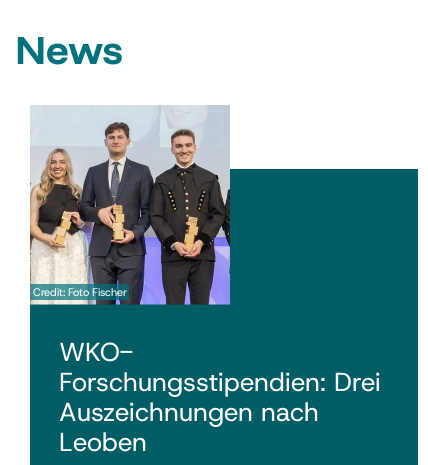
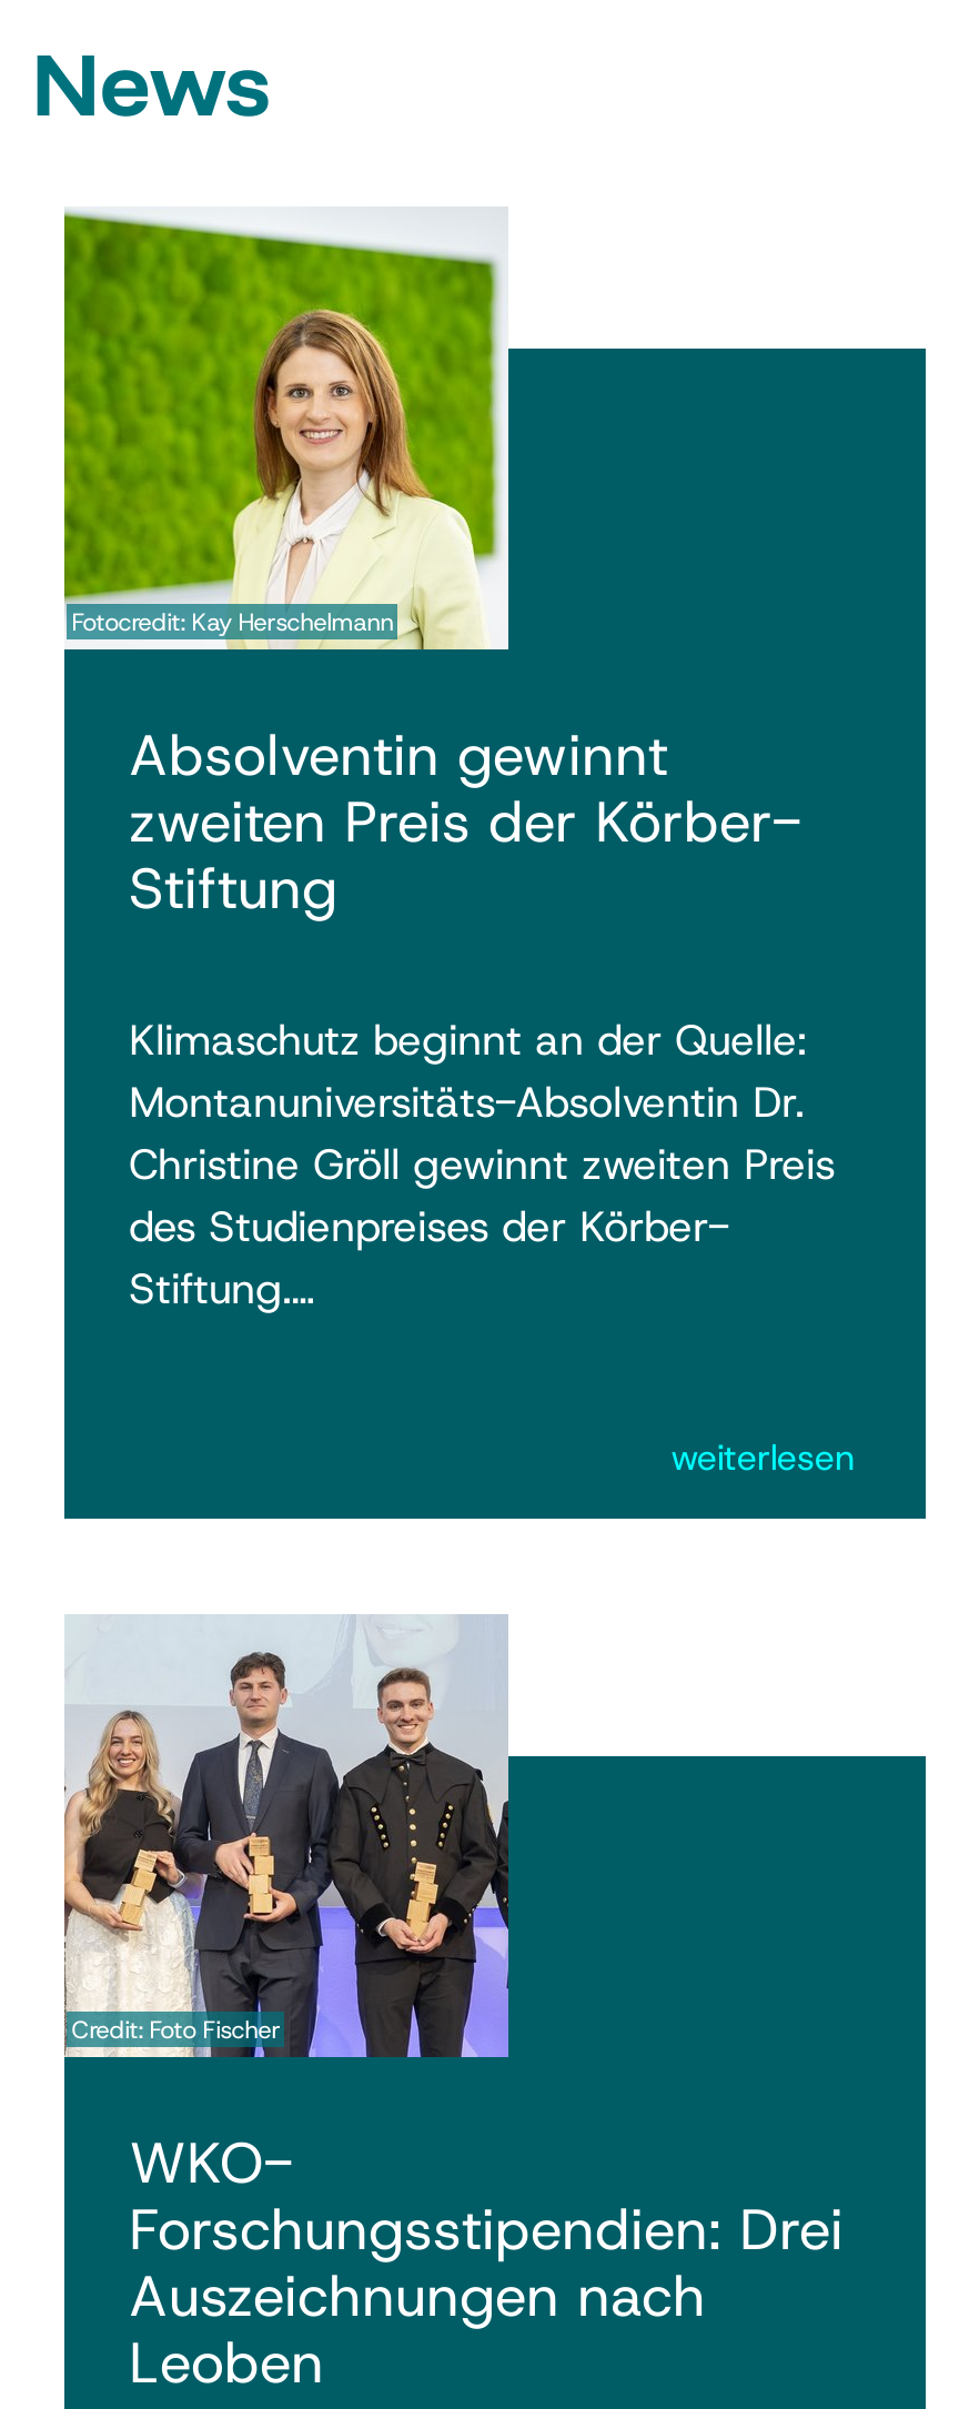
+ [image]
+ Fotocredit: Kay Herschelmann
+ Absolventin gewinnt
+ zweiten Preis der Körber-
+ Stiftung
+ Klimaschutz beginnt an der Quelle:
+ Montanuniversitäts-Absolventin Dr.
+ Christine Gröll gewinnt zweiten Preis
+ des Studienpreises der Körber-
+ Stiftung.…
+ weiterlesen
